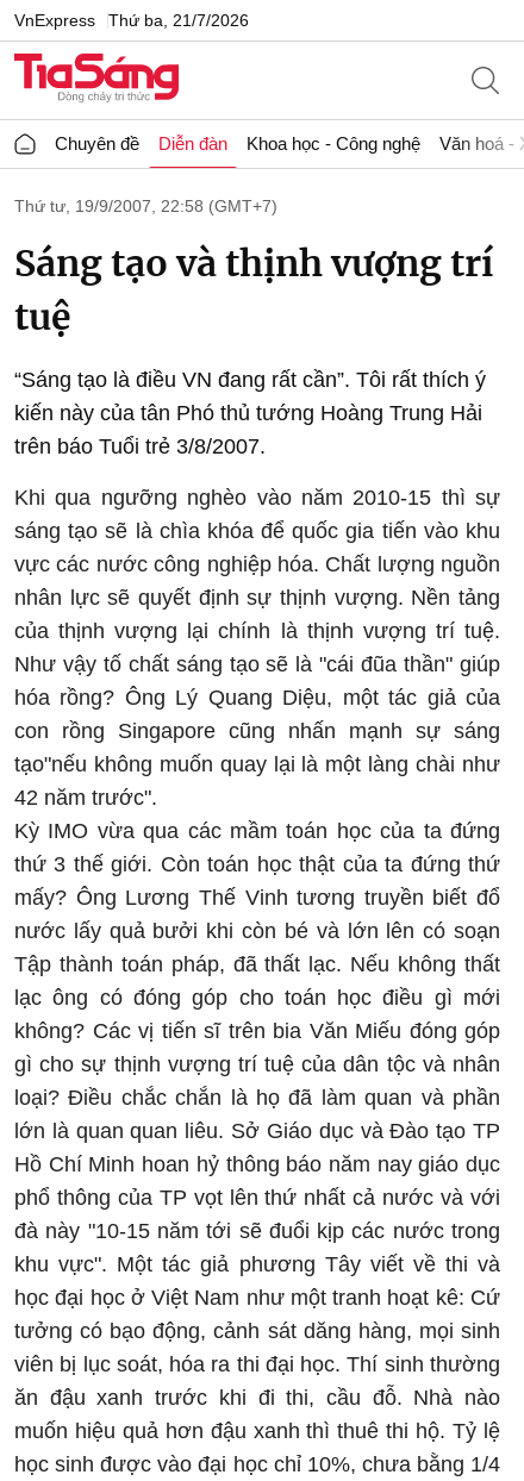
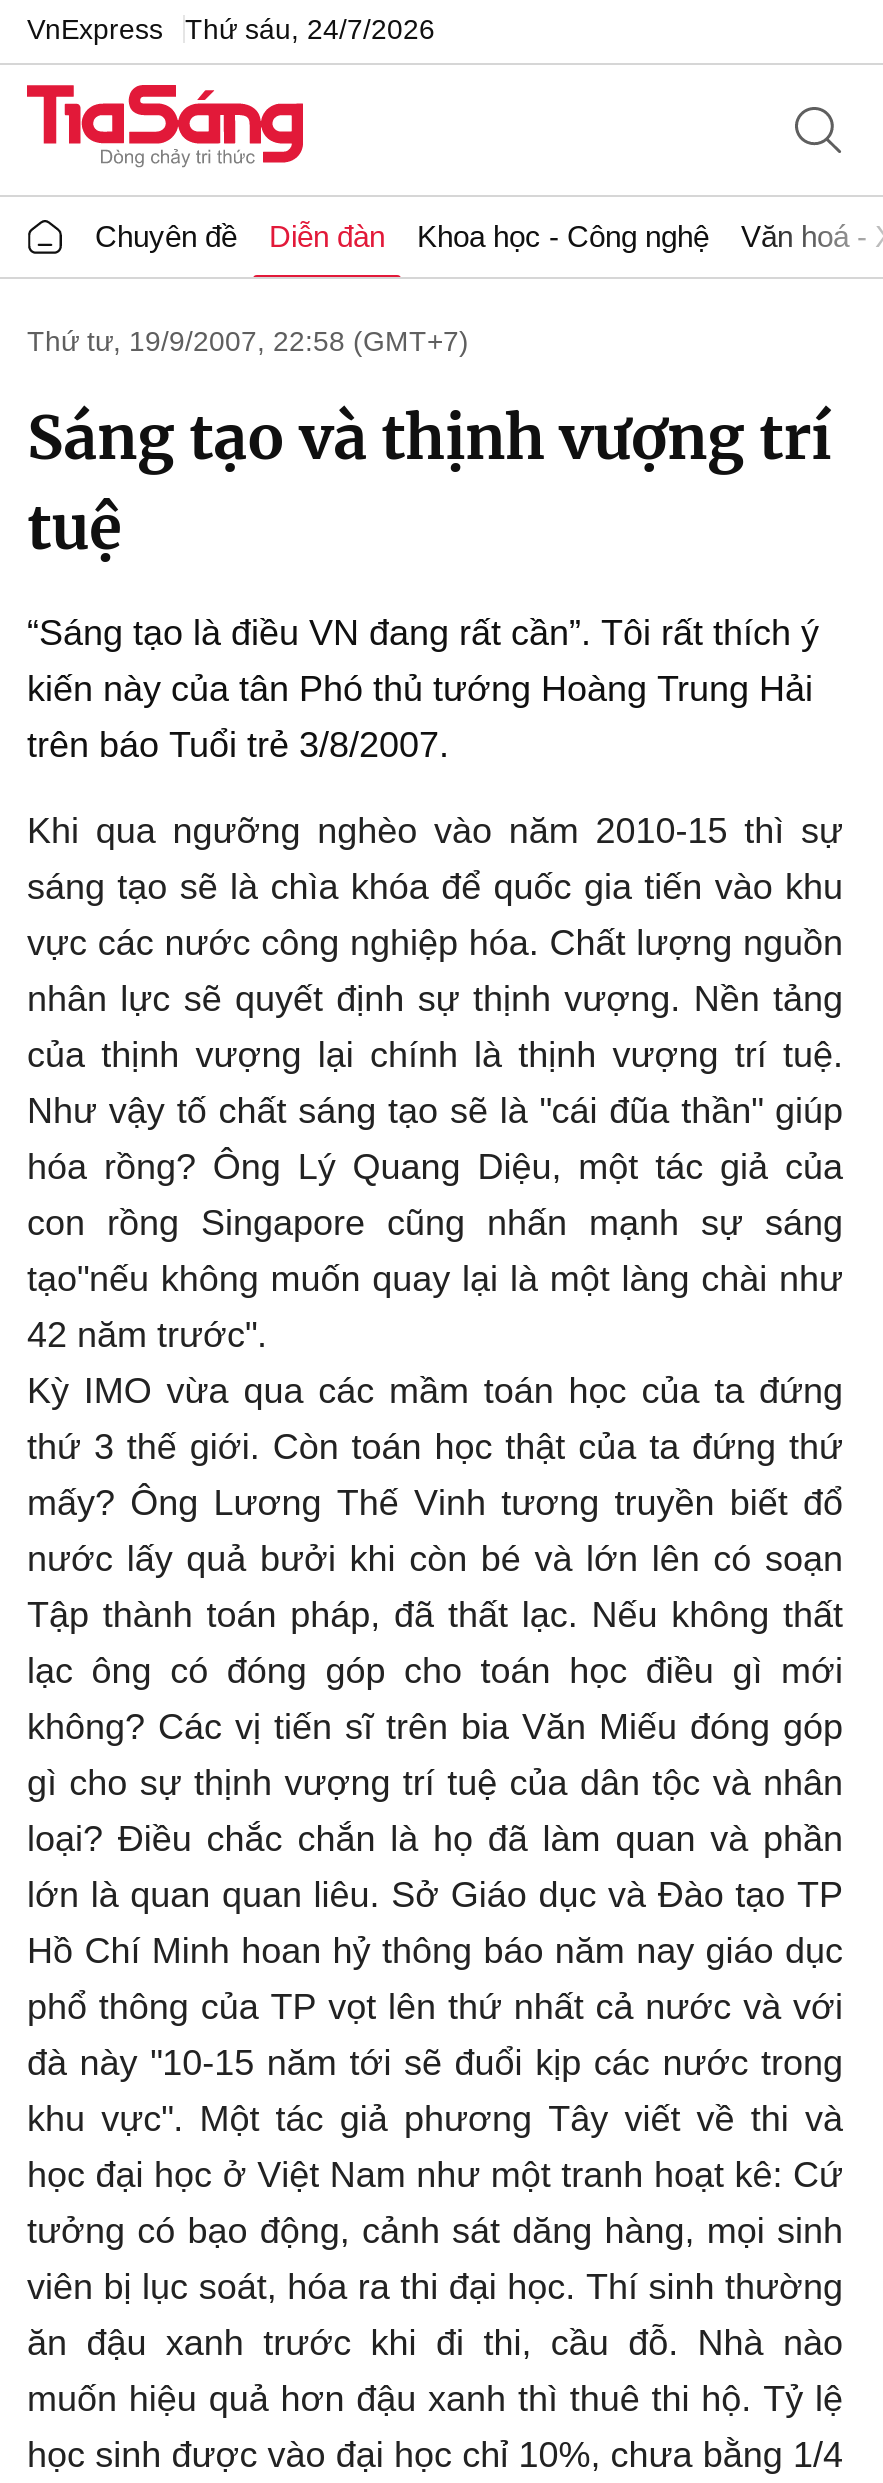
- VnExpress Thứ ba, 21/7/2026
+ VnExpress Thứ sáu, 24/7/2026
